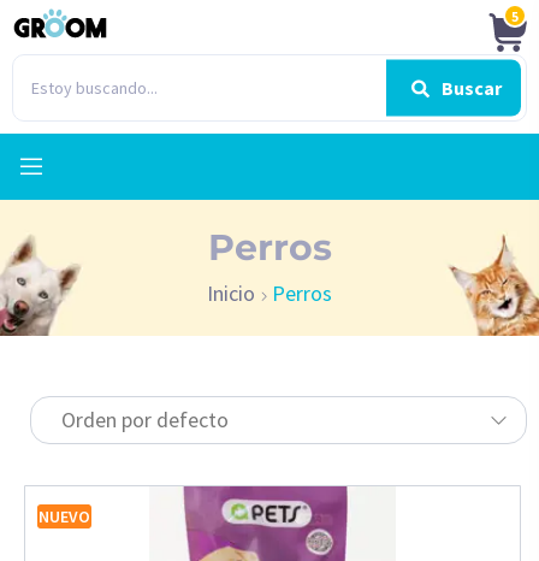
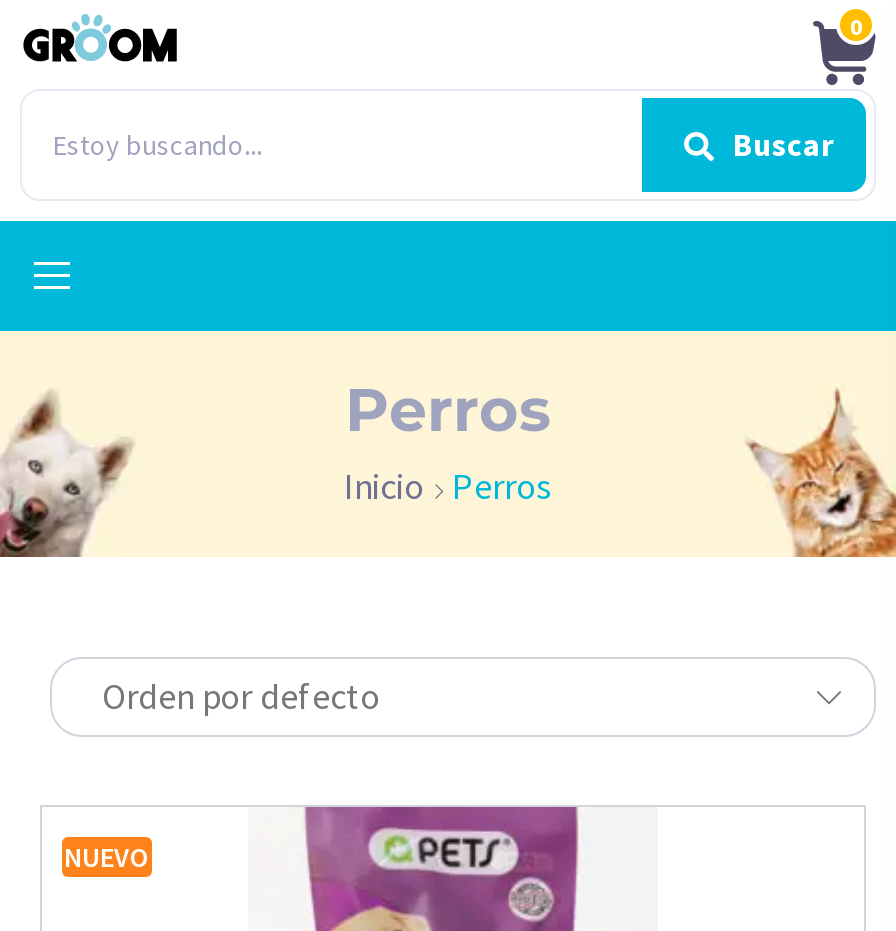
- 5
+ 0
